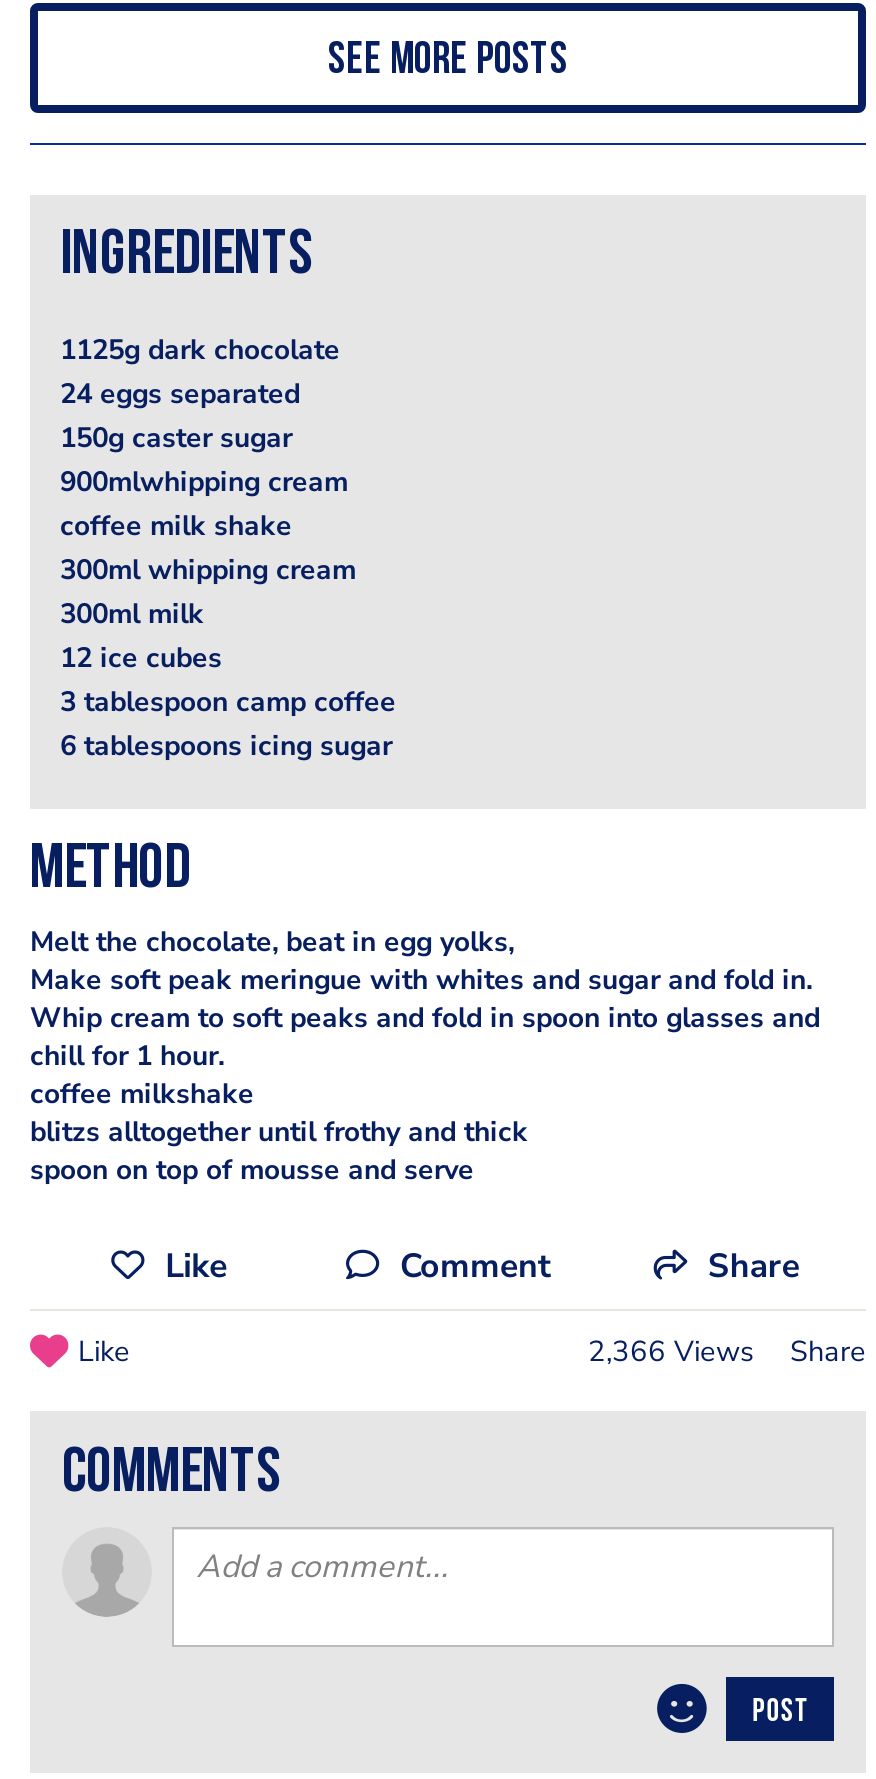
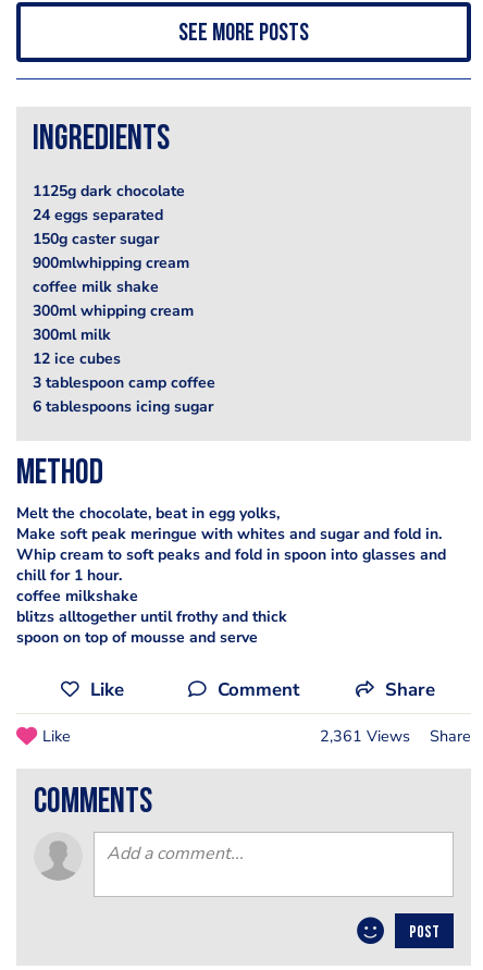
- 2,366 Views Share
+ 2,361 Views Share
